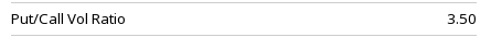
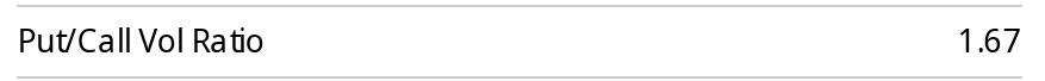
- 3.50
+ 1.67
